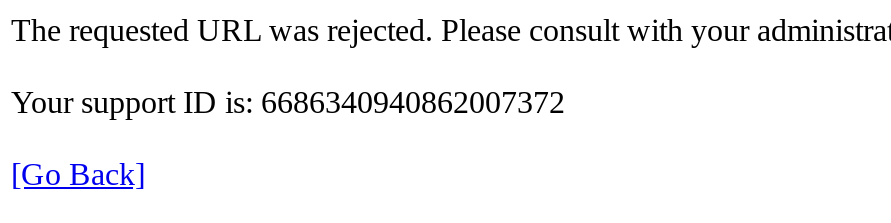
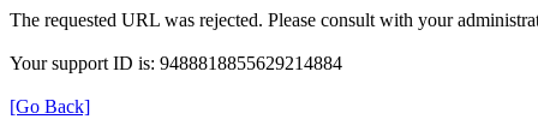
- Your support ID is: 6686340940862007372
+ Your support ID is: 9488818855629214884
